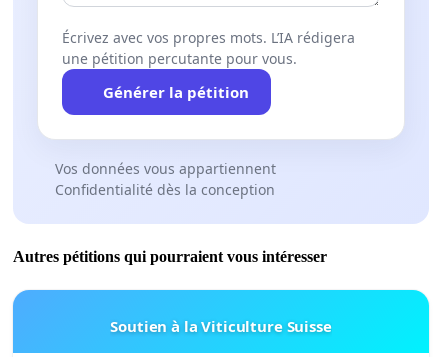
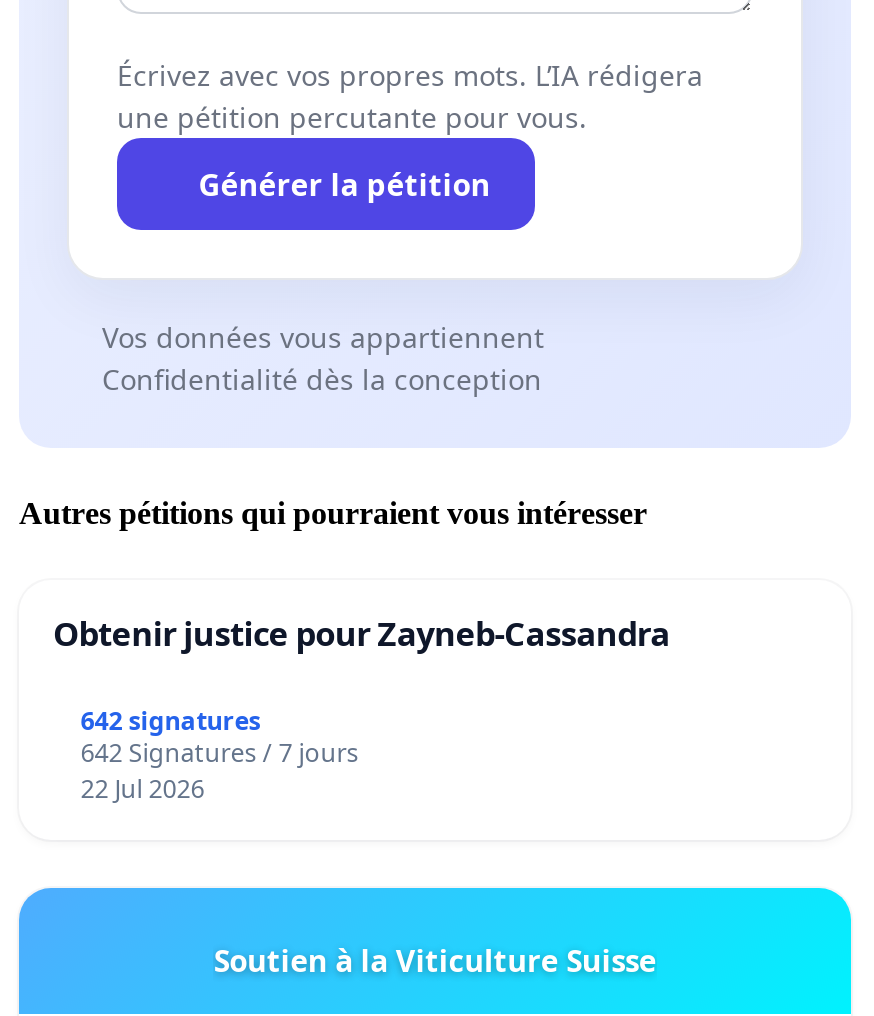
+ Obtenir justice pour Zayneb-Cassandra
+ 642 signatures
+ 642 Signatures / 7 jours
+ 22 Jul 2026
